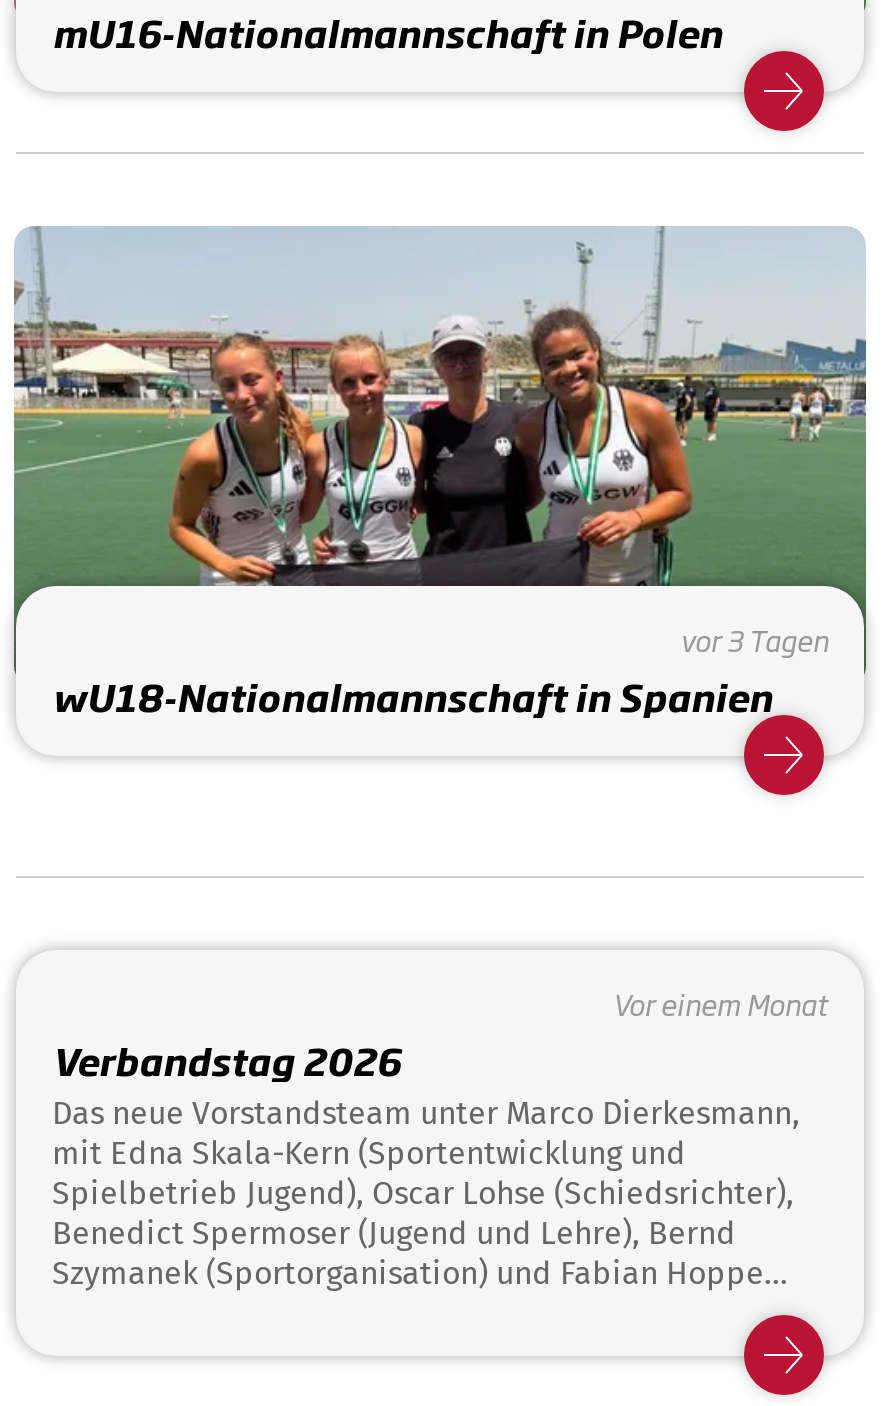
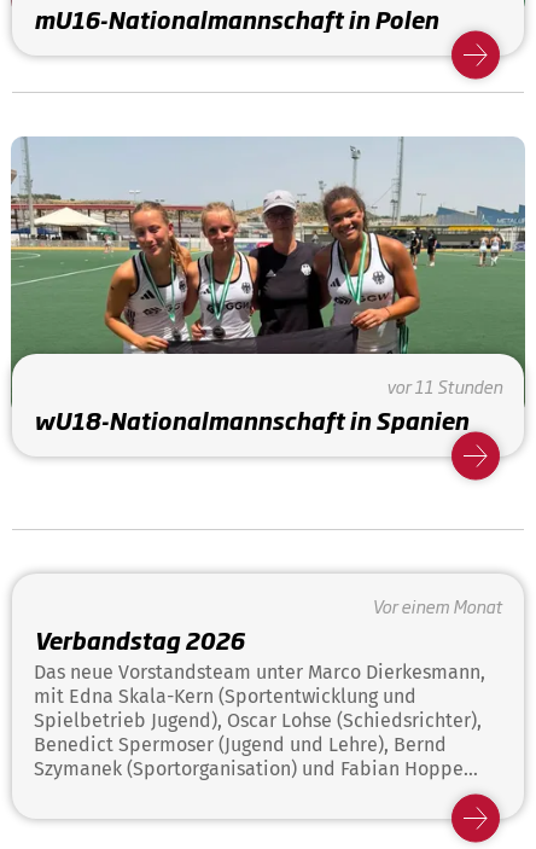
- vor 3 Tagen
+ vor 11 Stunden
